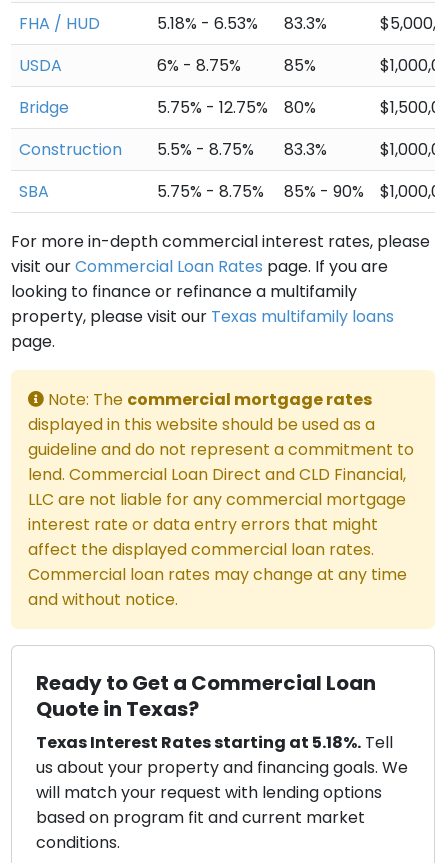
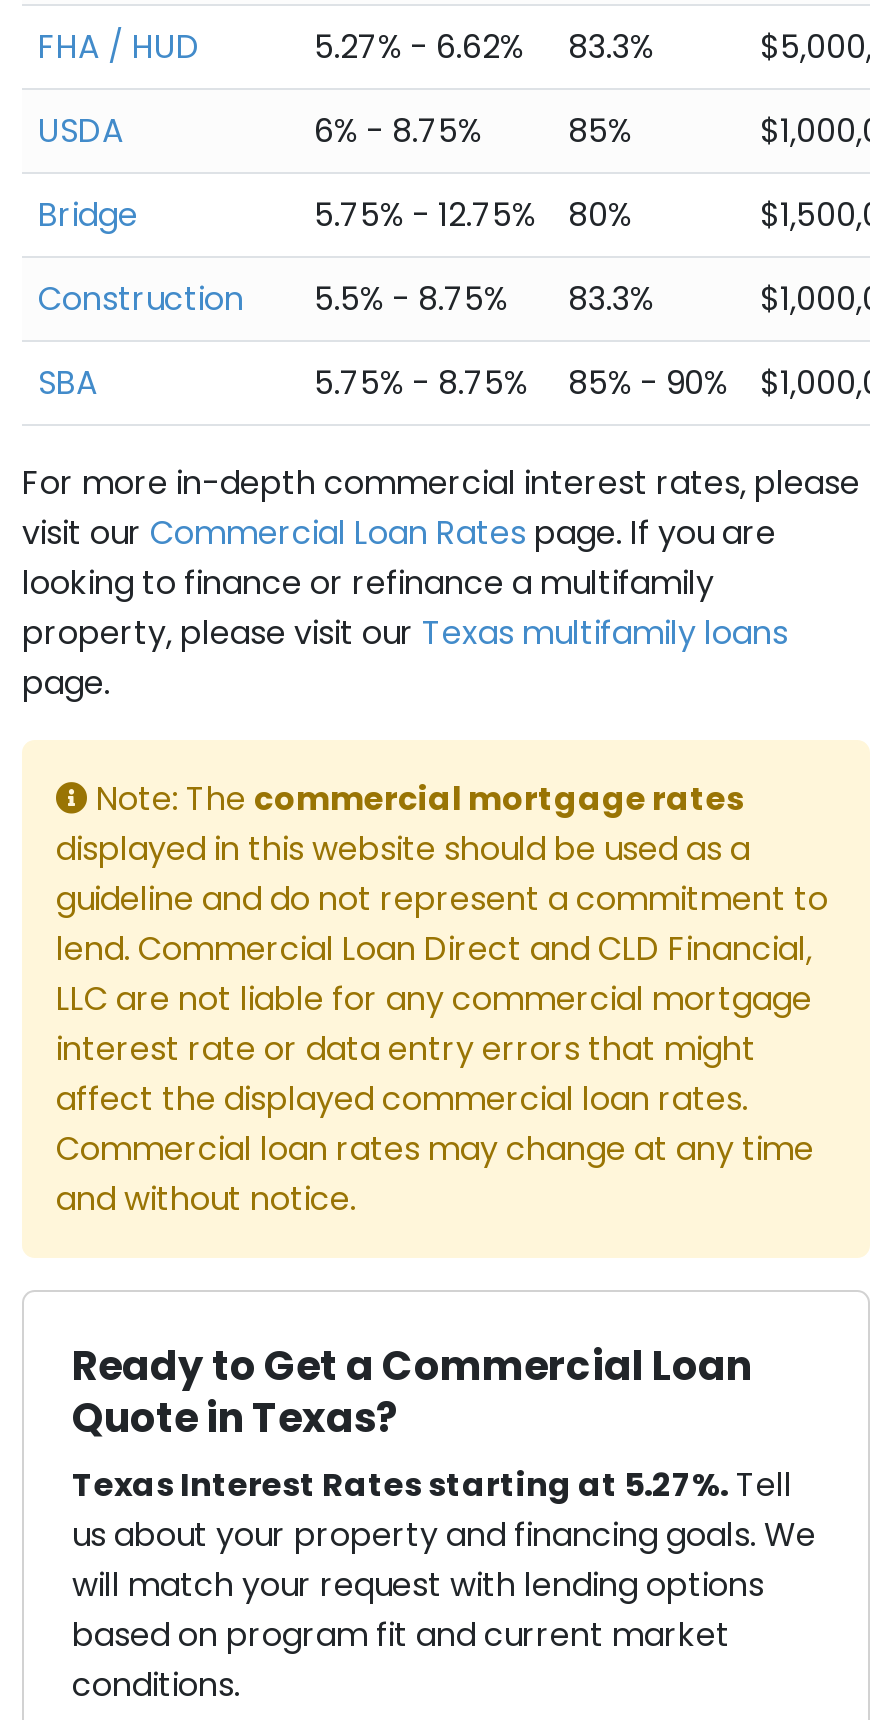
- 5.18% - 6.53% 83.3%
+ 5.27% - 6.62% 83.3%

- Texas Interest Rates starting at 5.18%. Tell
+ Texas Interest Rates starting at 5.27%. Tell
